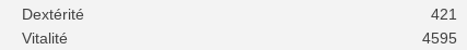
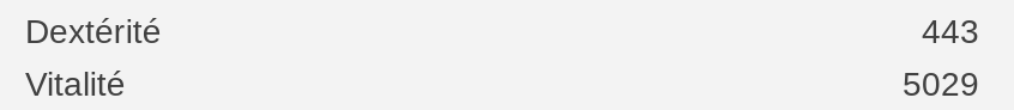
- 421
+ 443

- 4595
+ 5029
